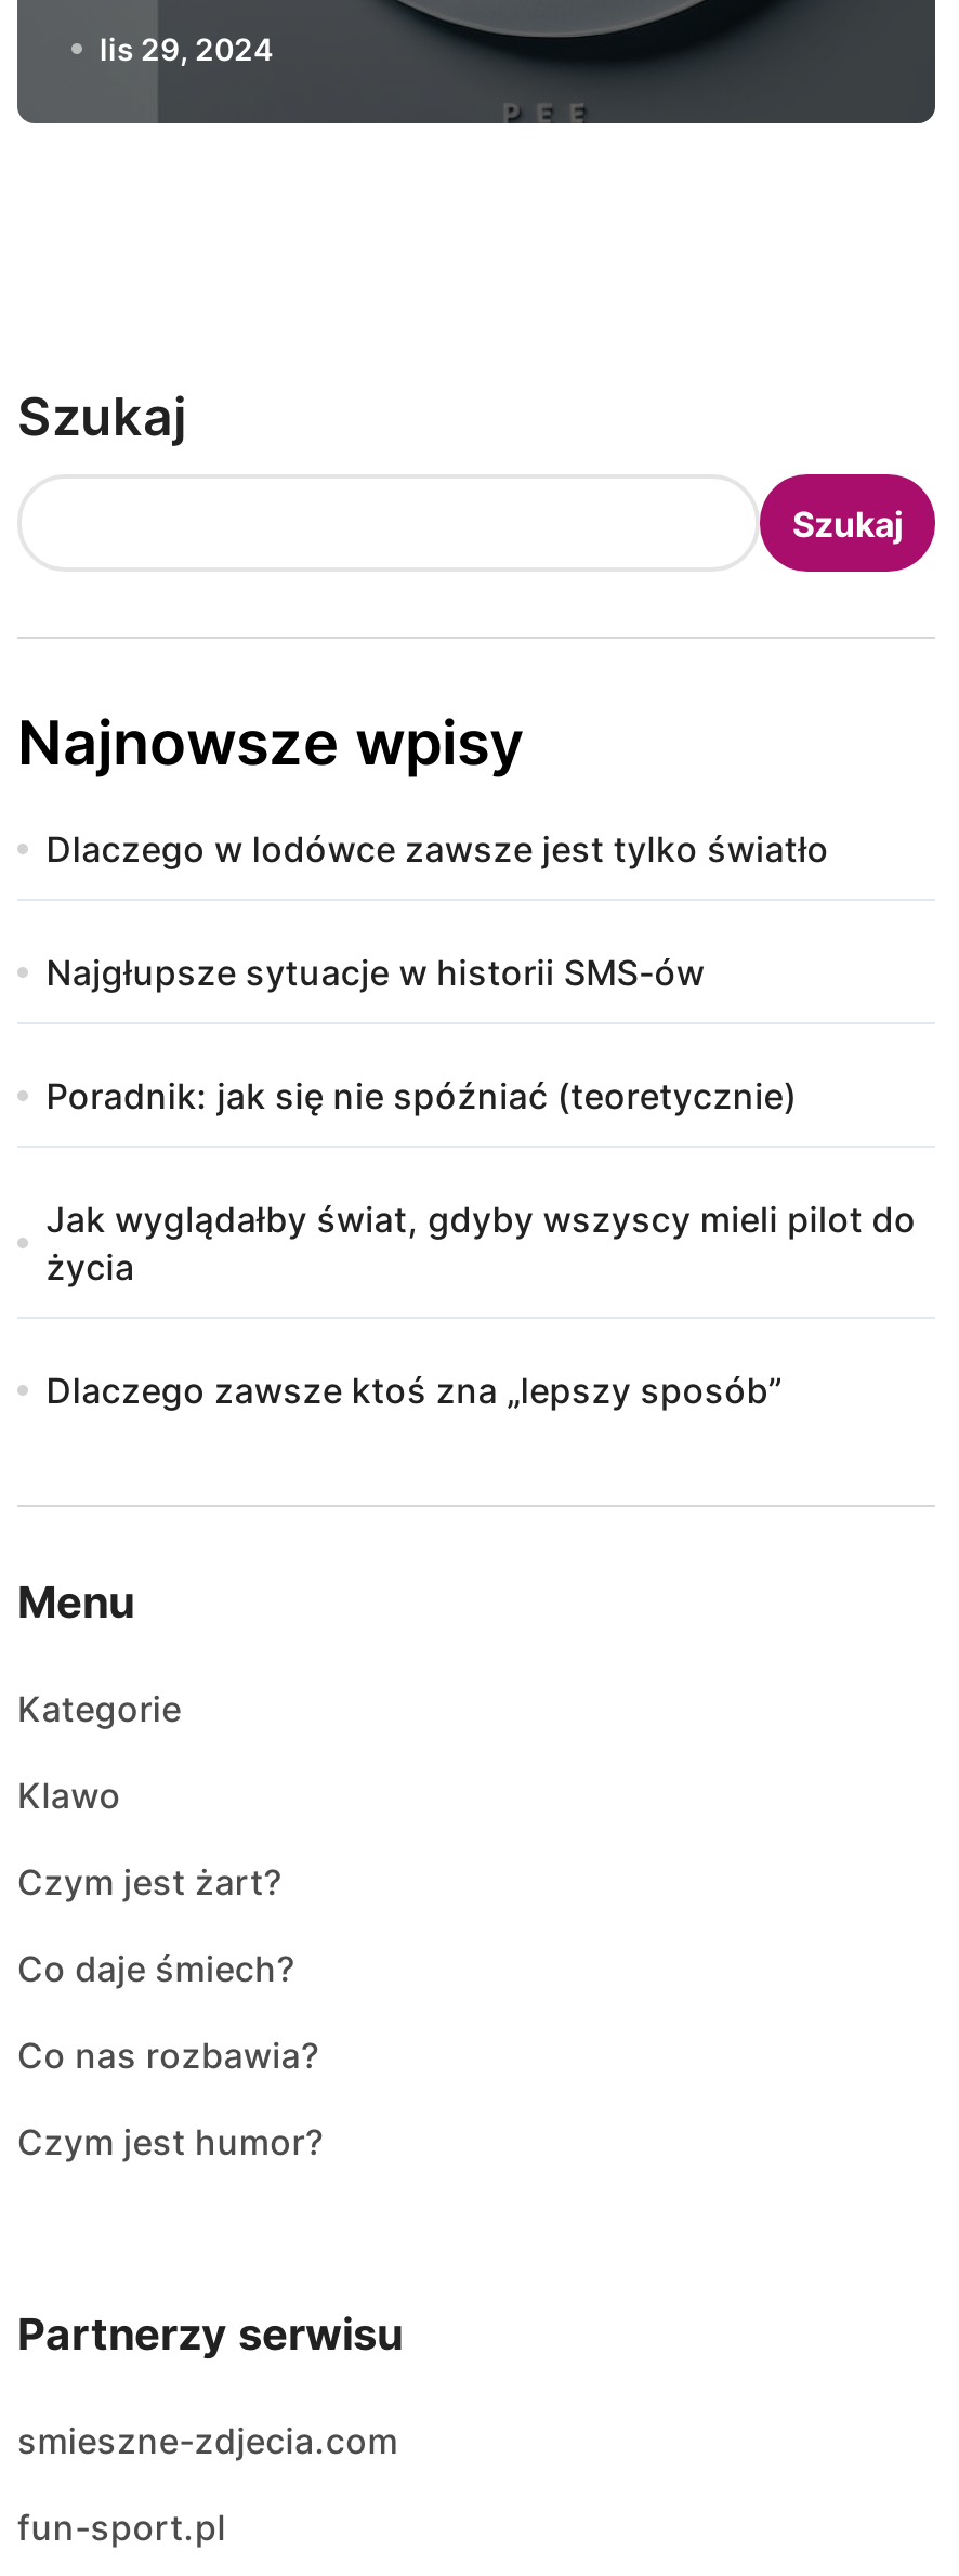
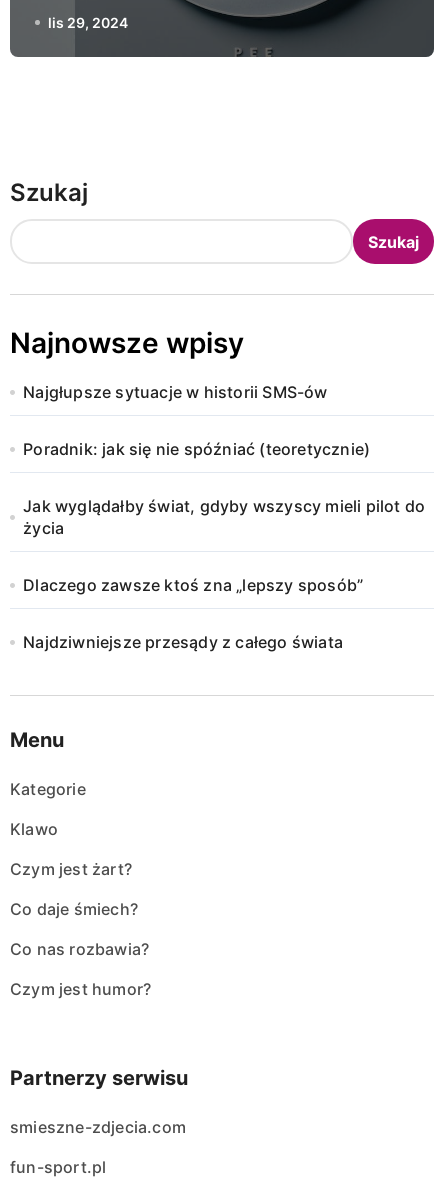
- Dlaczego w lodówce zawsze jest tylko światło

moved up: Najgłupsze sytuacje w historii SMS-ów | Poradnik: jak się nie spóźniać (teoretycznie) | Jak wyglądałby świat, gdyby wszyscy mieli pilot do | życia | Dlaczego zawsze ktoś zna „lepszy sposób”

+ Najdziwniejsze przesądy z całego świata
